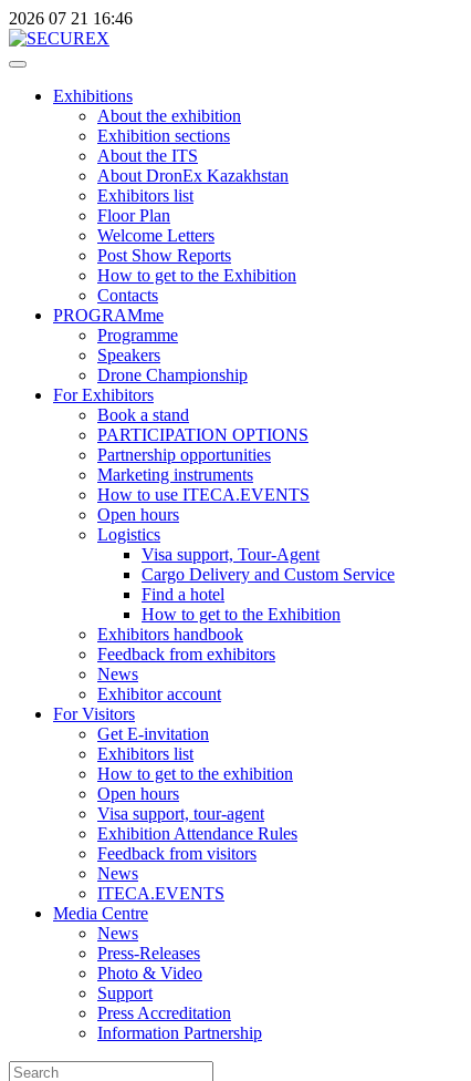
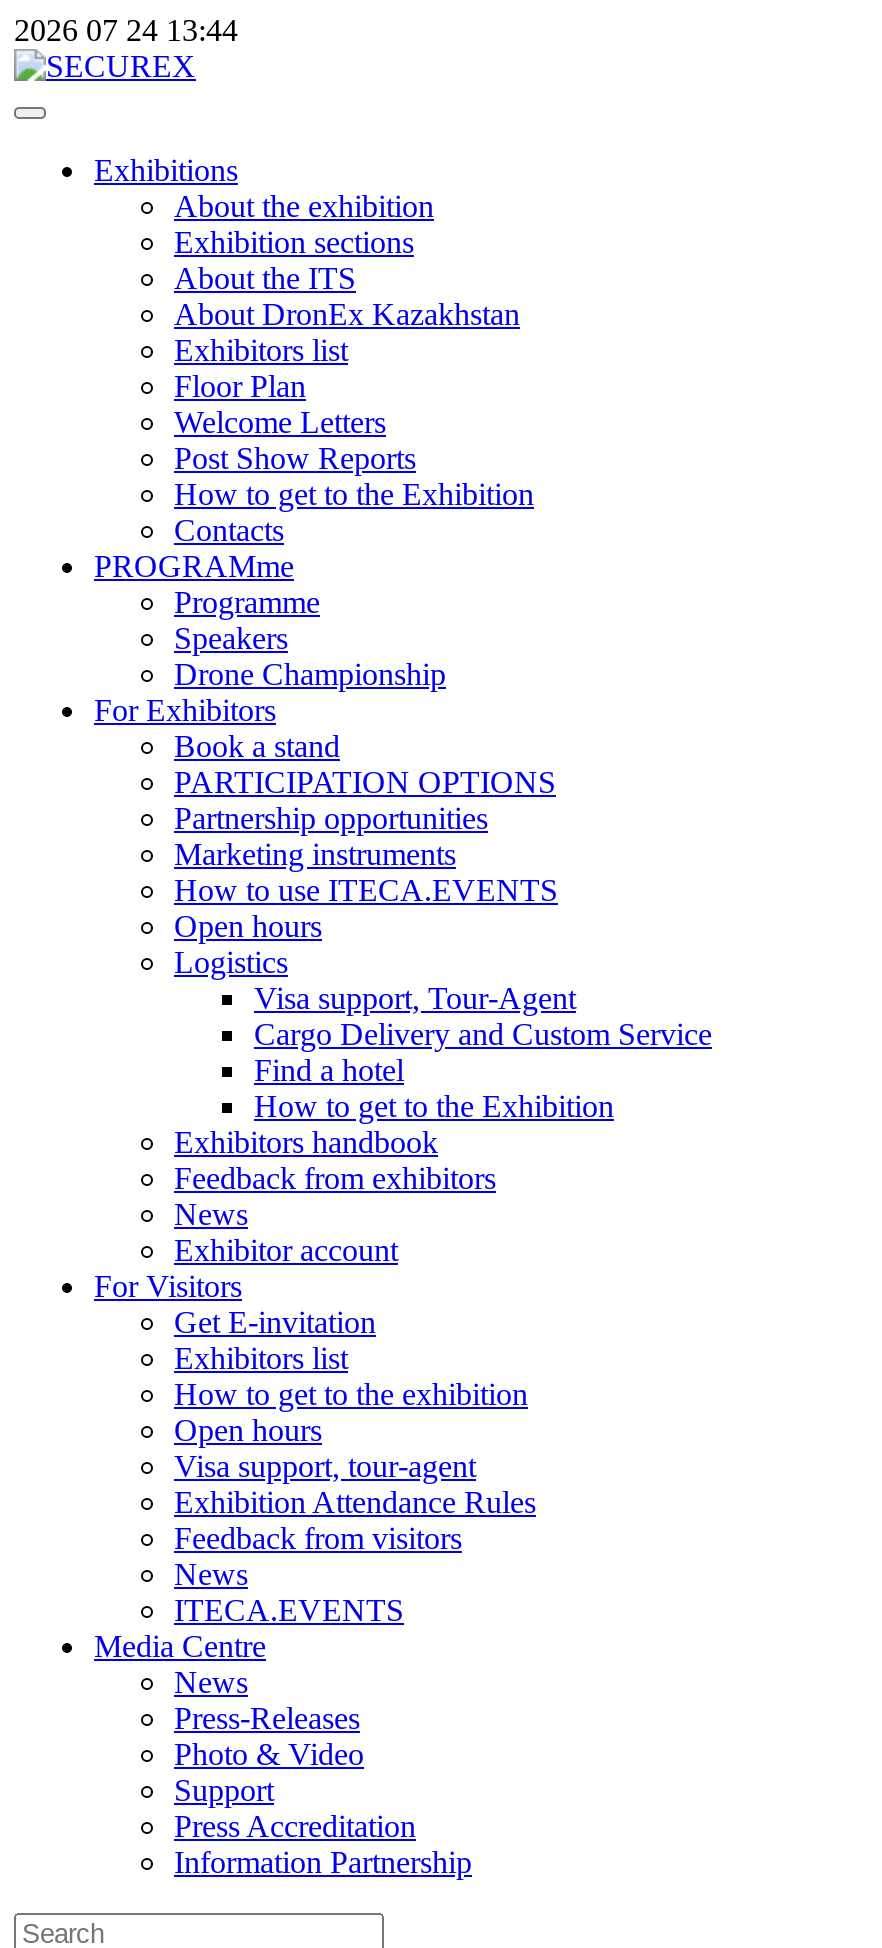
- 2026 07 21 16:46
+ 2026 07 24 13:44
